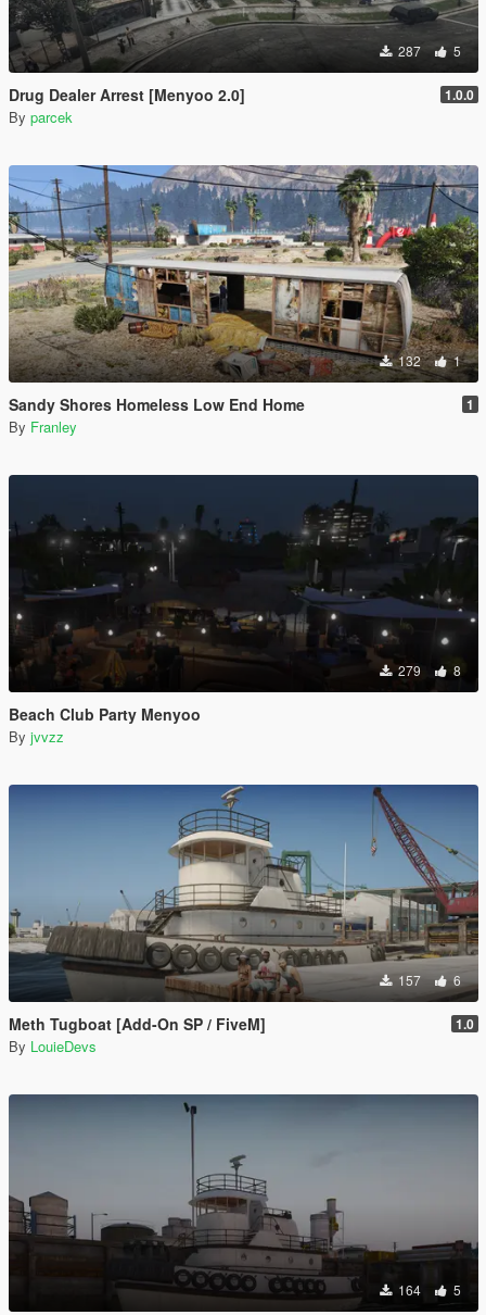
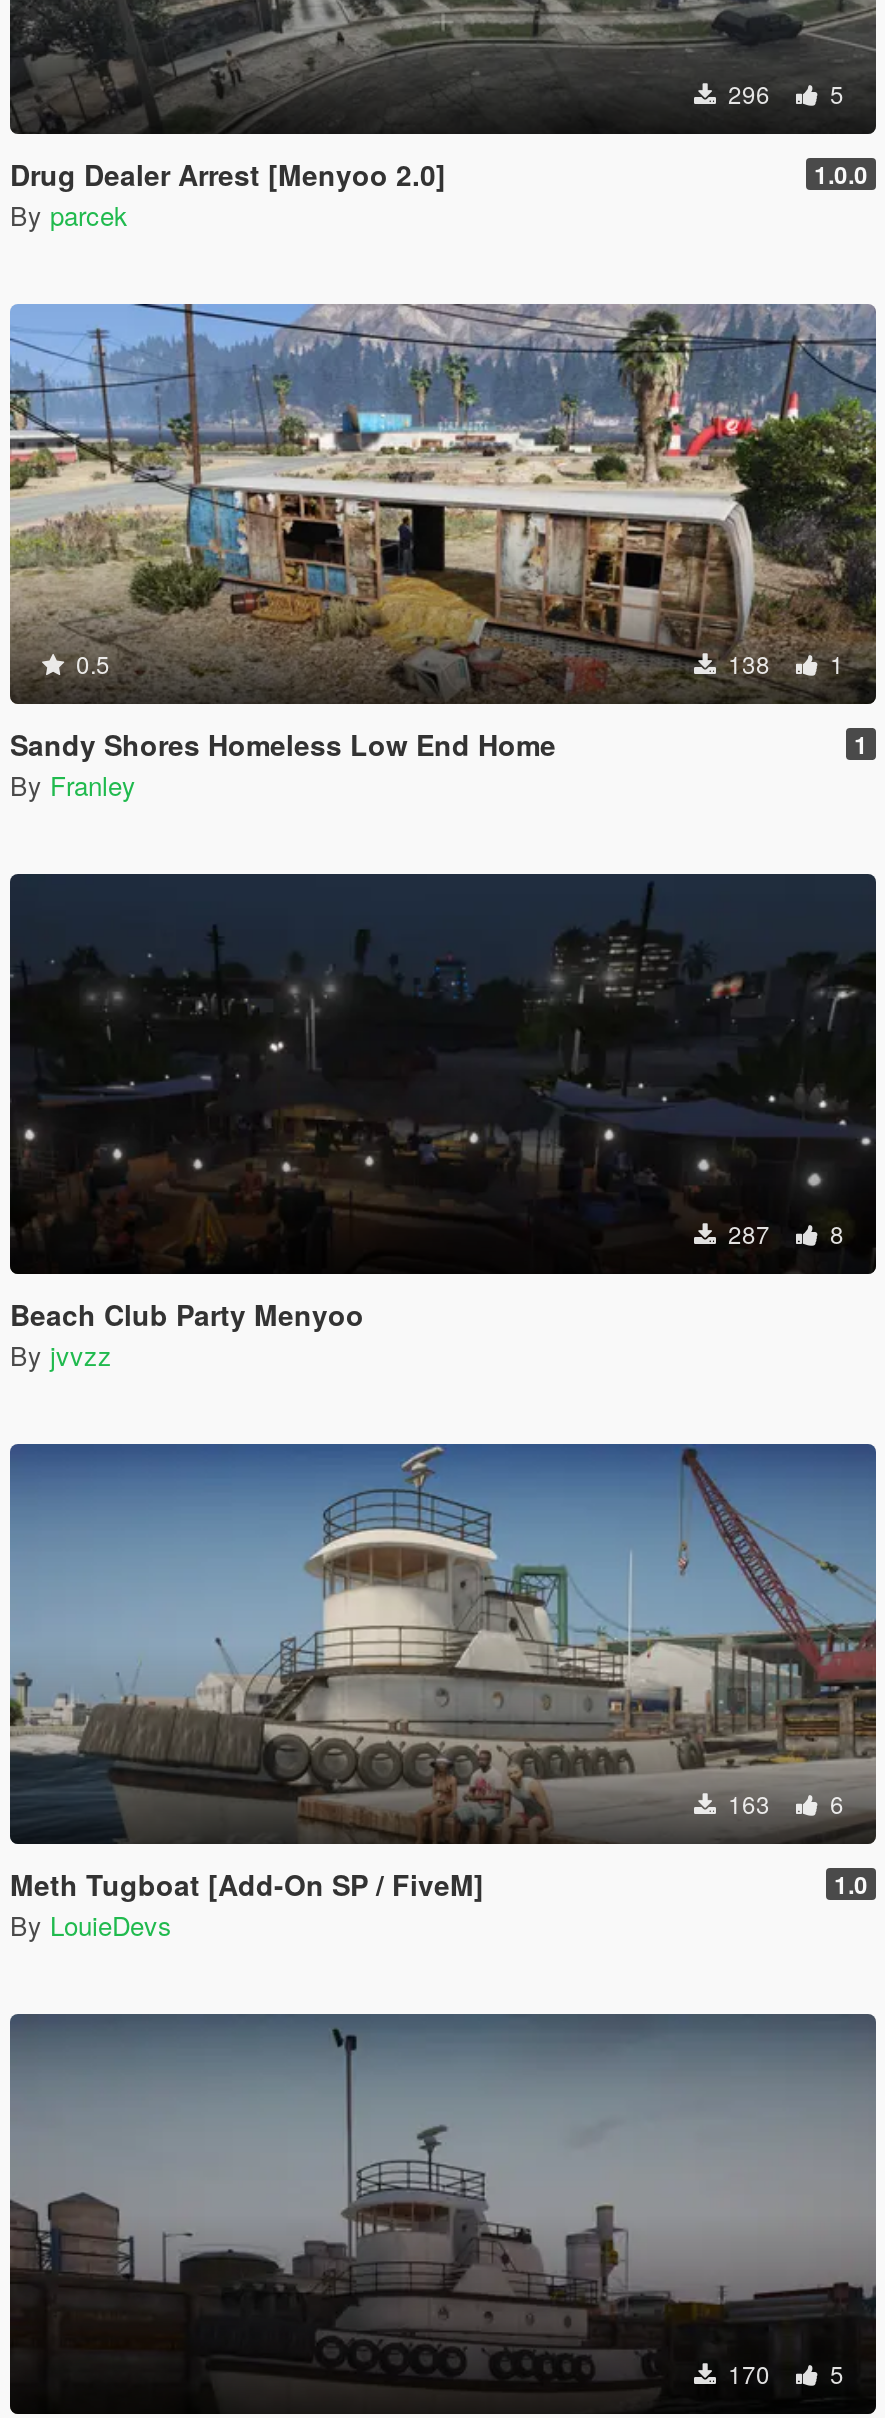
- 287 5
+ 296 5

- 132
+ 0.5
+ 138

- 279 8
+ 287 8

- 157 6
+ 163 6

- 164 5
+ 170 5
